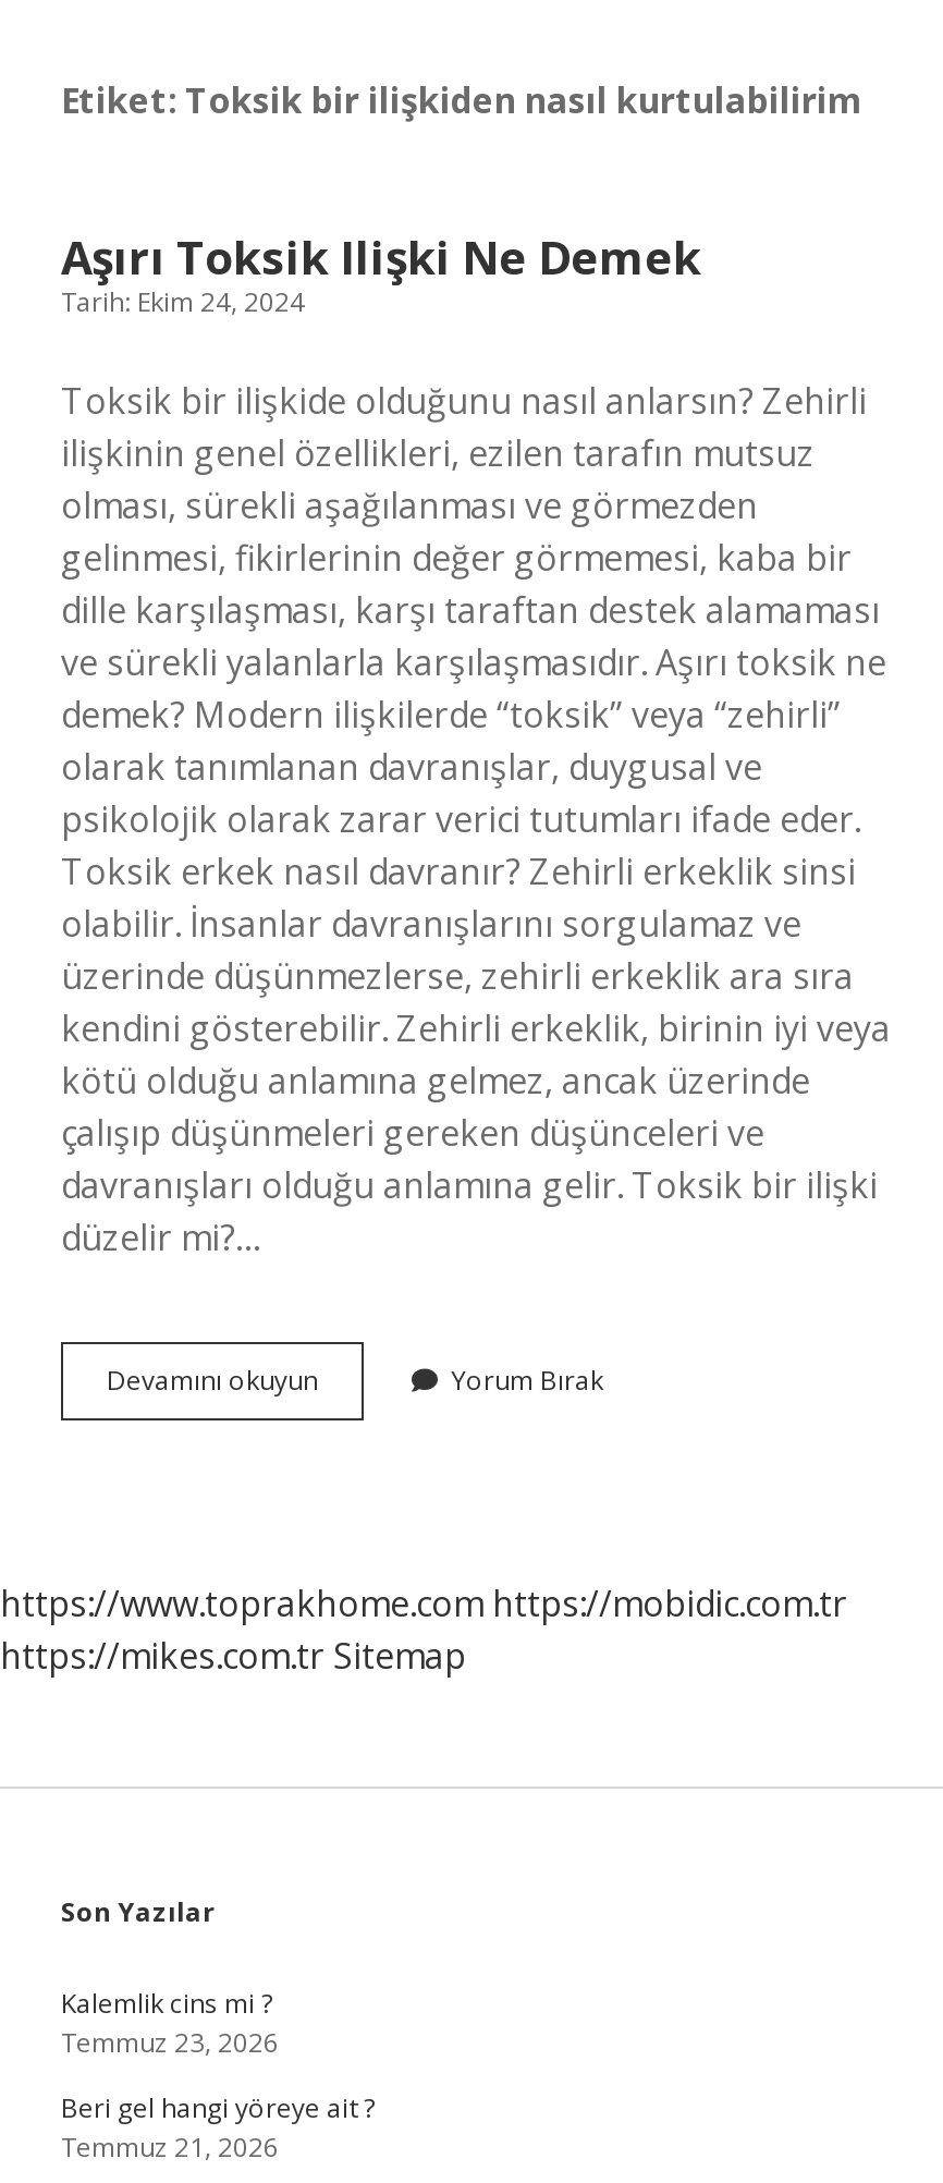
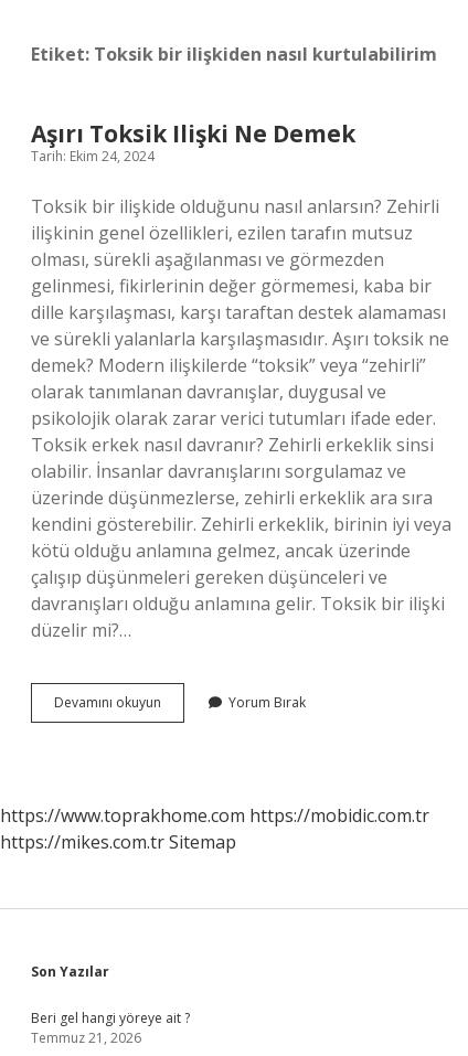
- Kalemlik cins mi ?
- Temmuz 23, 2026
